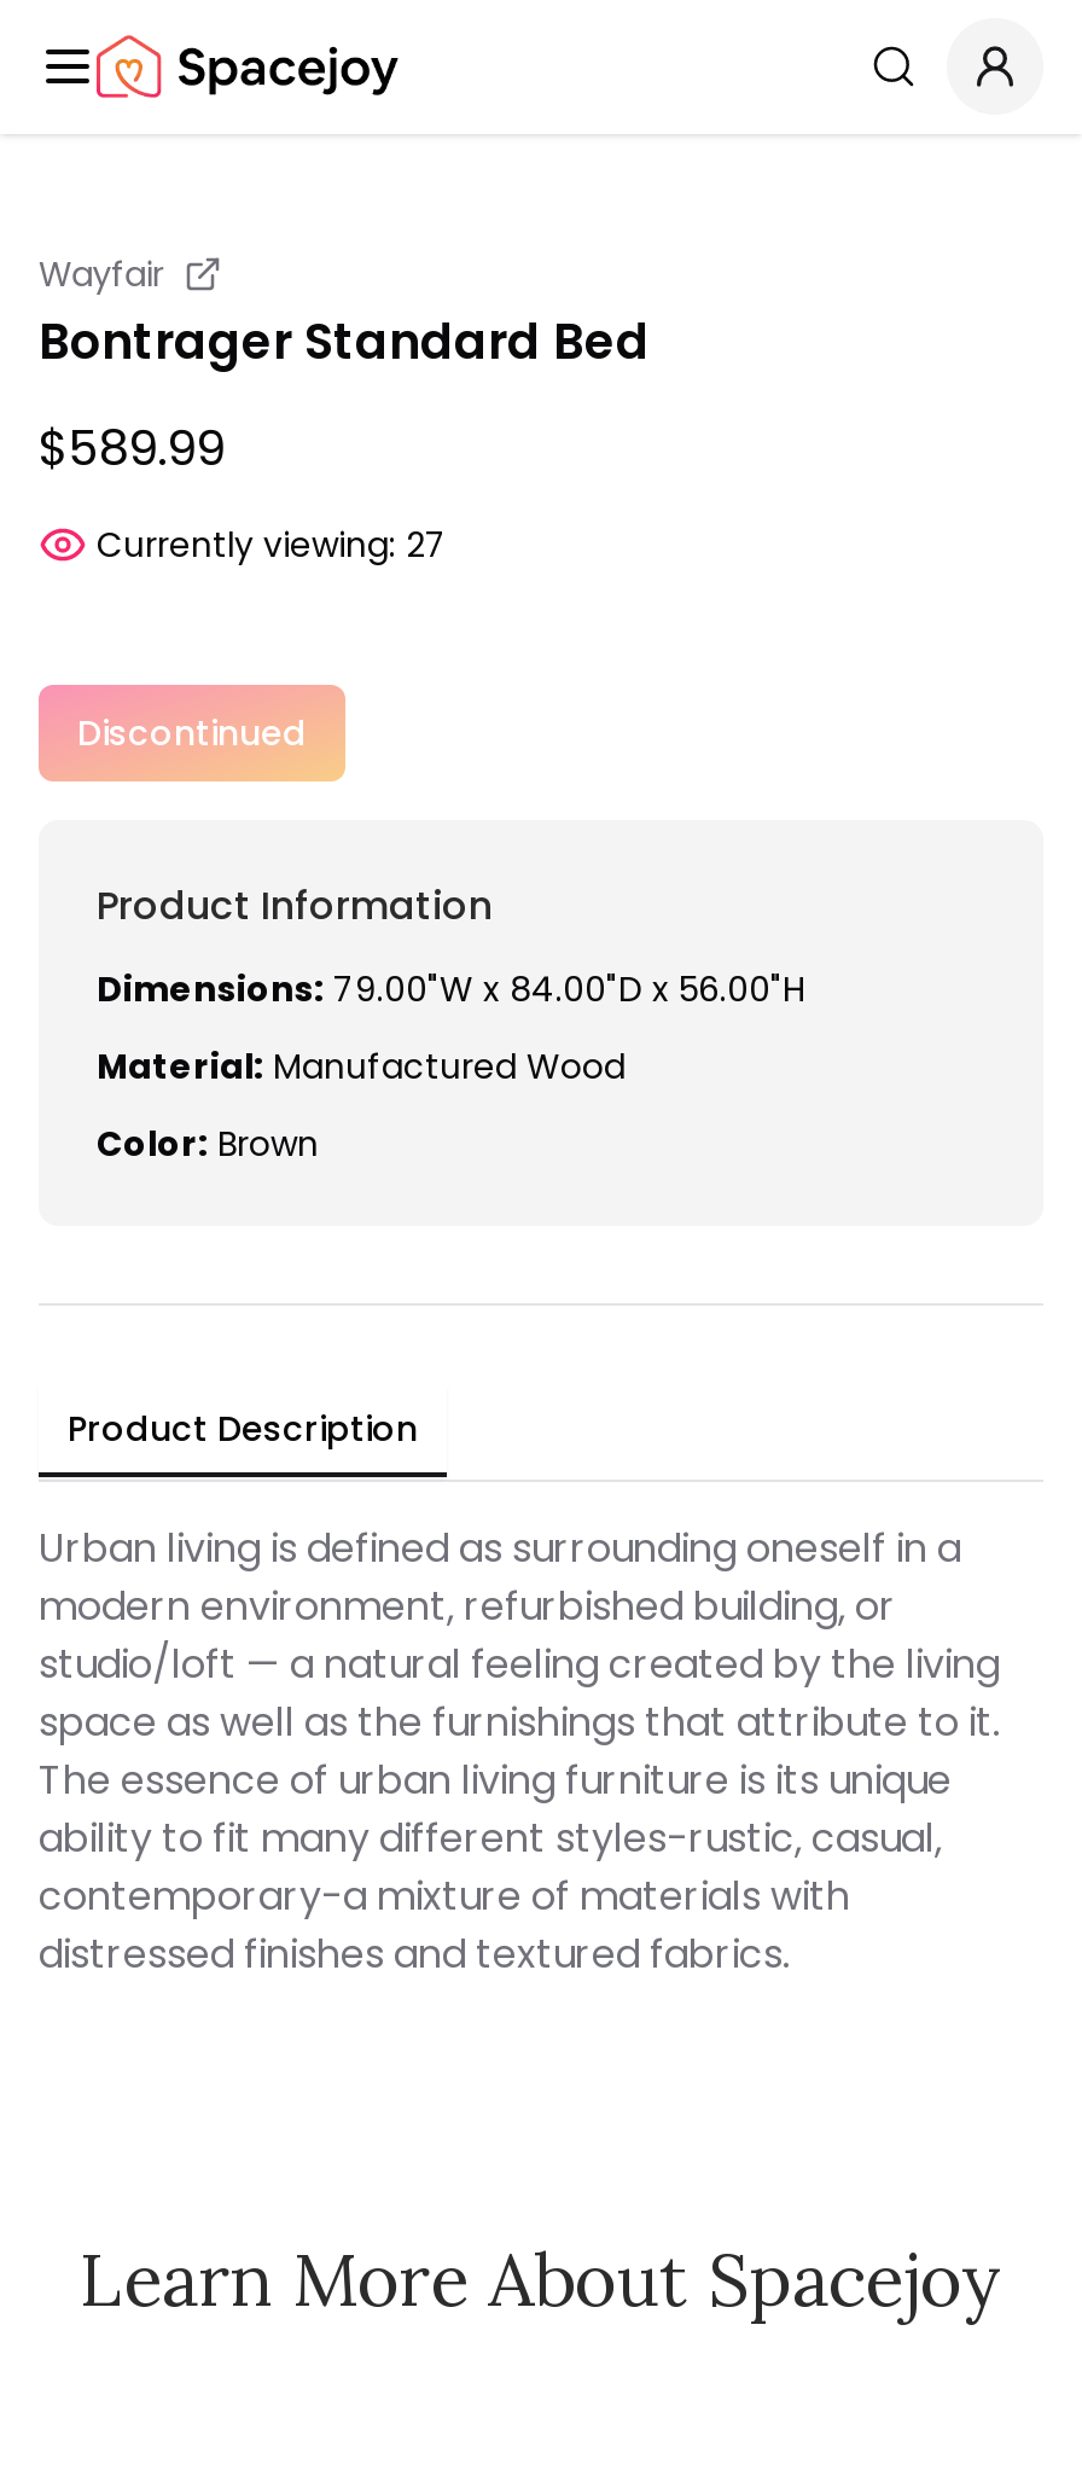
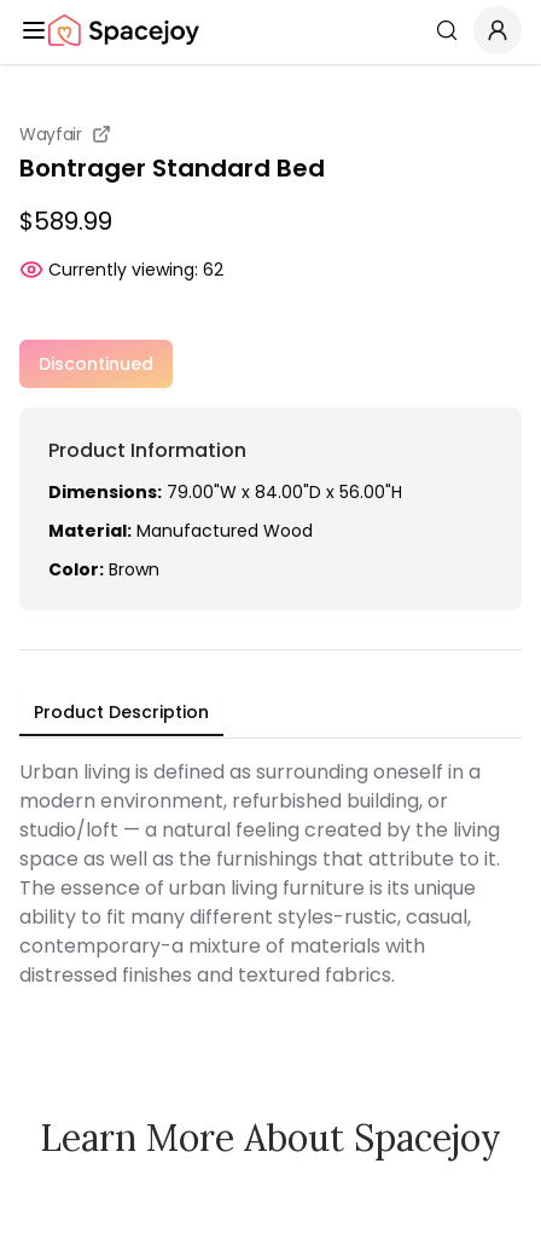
- Currently viewing: 27
+ Currently viewing: 62
